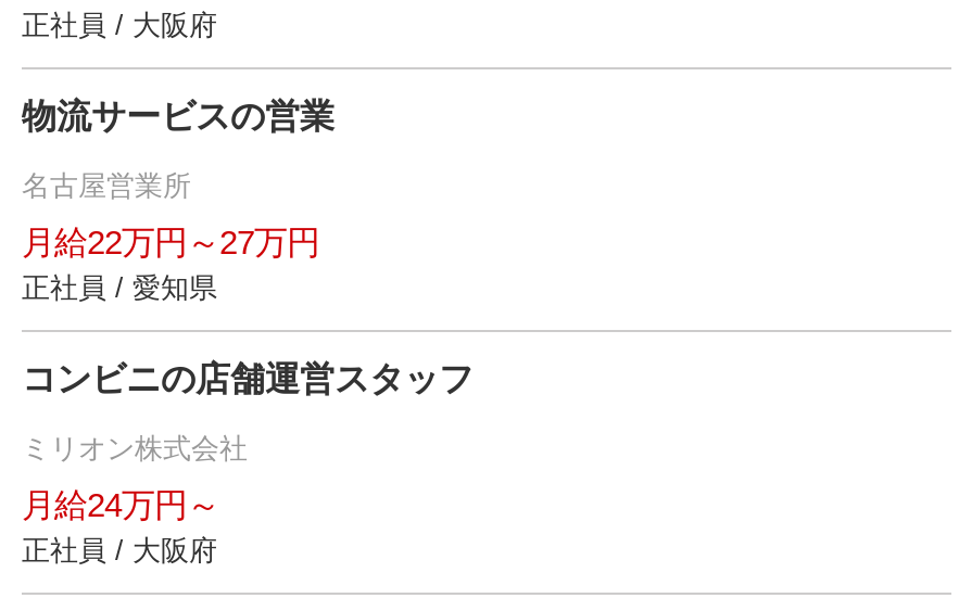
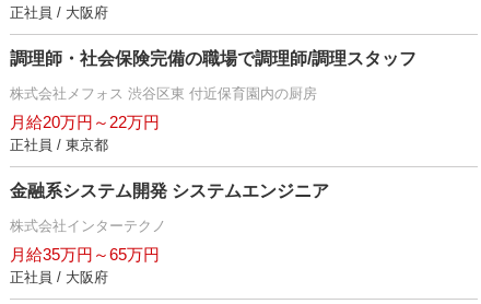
- 物流サービスの営業
+ 調理師・社会保険完備の職場で調理師/調理スタッフ

- 名古屋営業所
+ 株式会社メフォス 渋谷区東 付近保育園内の厨房

- 月給22万円～27万円
- 正社員 / 愛知県
+ 月給20万円～22万円
+ 正社員 / 東京都

- コンビニの店舗運営スタッフ
+ 金融系システム開発 システムエンジニア

- ミリオン株式会社
+ 株式会社インターテクノ

- 月給24万円～
+ 月給35万円～65万円
